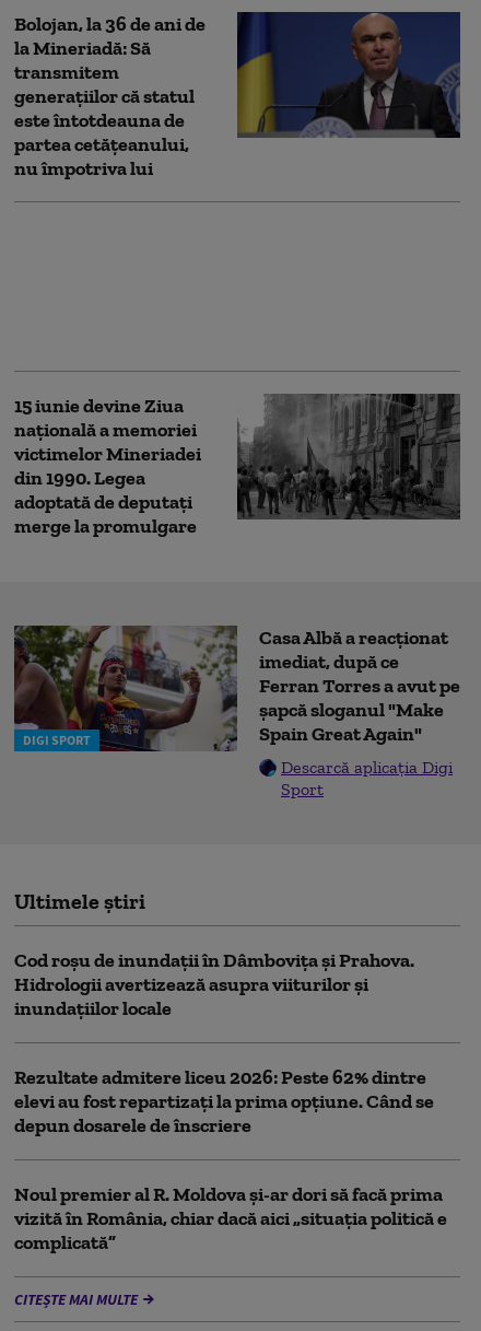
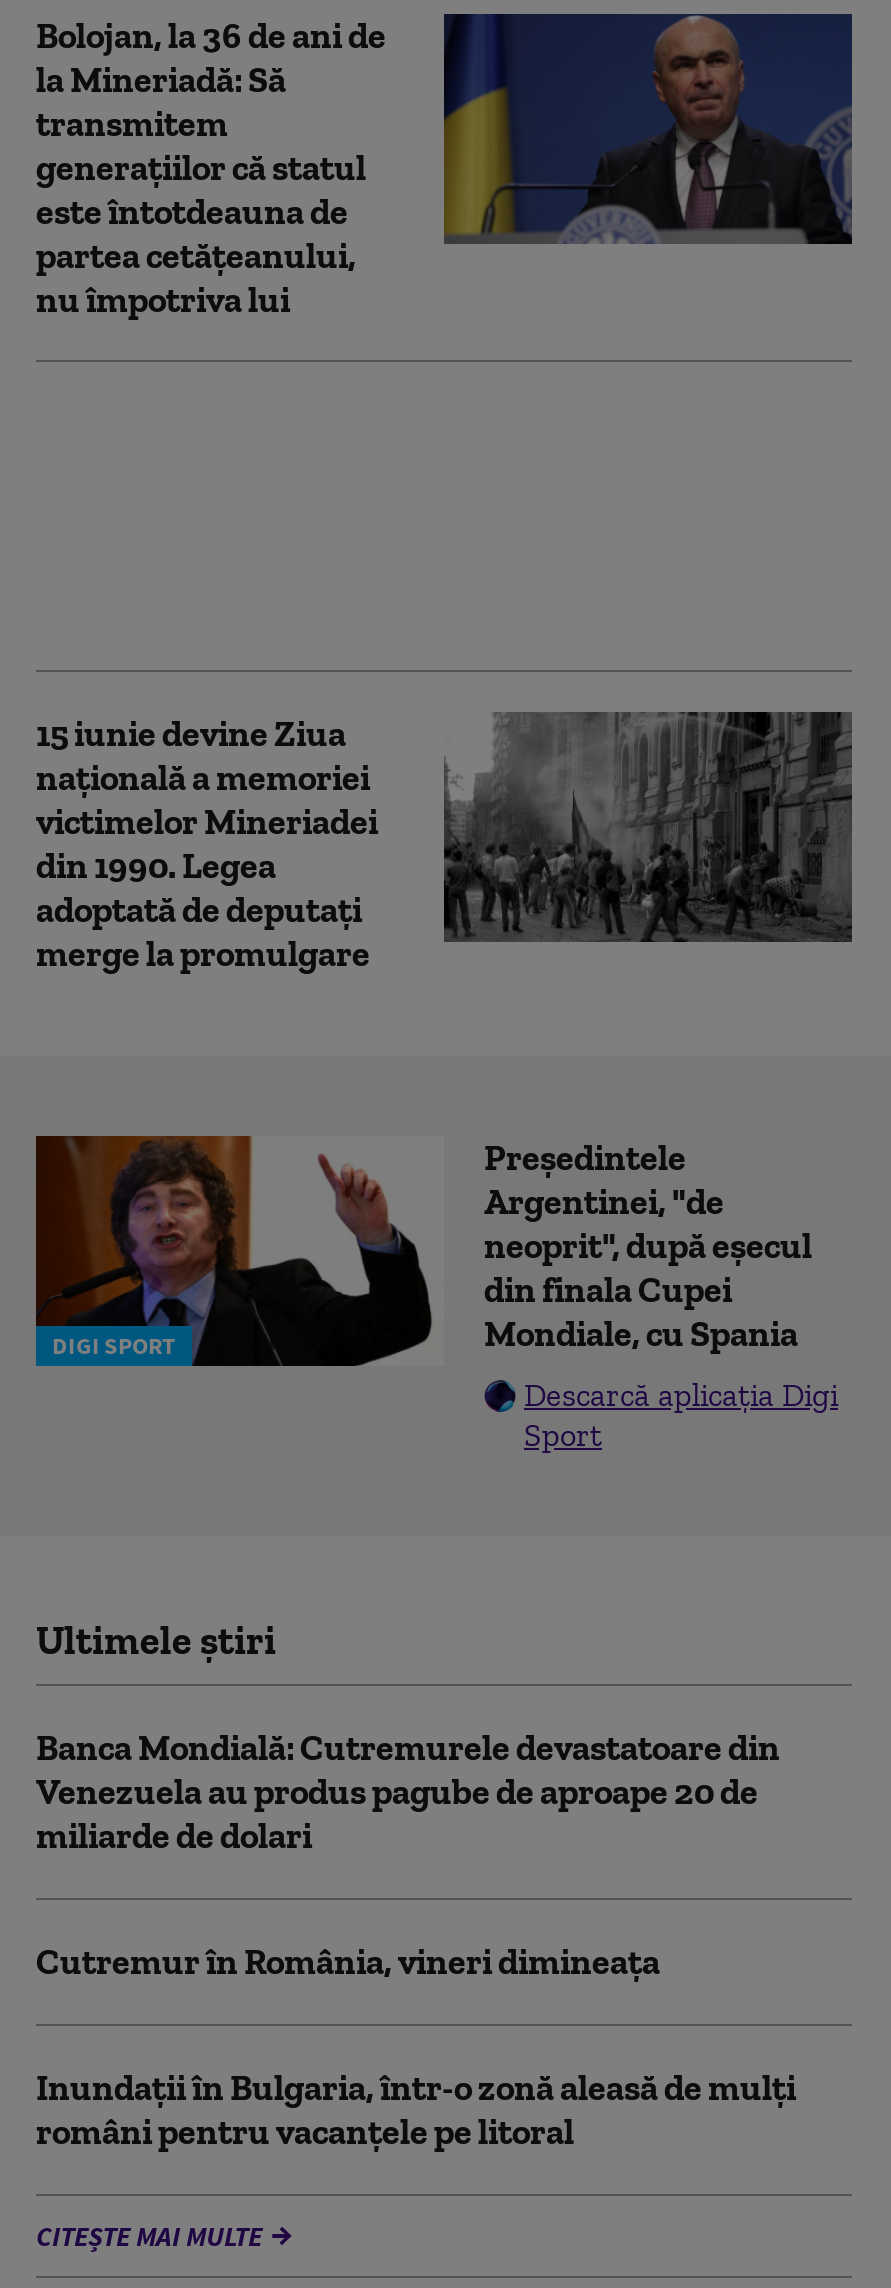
- [image]
- Casa Albă a reacționat
- imediat, după ce
- Ferran Torres a avut pe
- șapcă sloganul "Make
- Spain Great Again"
+ [image]
+ Președintele
+ Argentinei, "de
+ neoprit", după eșecul
+ din finala Cupei
+ Mondiale, cu Spania

- Cod roșu de inundații în Dâmbovița și Prahova.
- Hidrologii avertizează asupra viiturilor și
- inundațiilor locale
+ Banca Mondială: Cutremurele devastatoare din
+ Venezuela au produs pagube de aproape 20 de
+ miliarde de dolari

- Rezultate admitere liceu 2026: Peste 62% dintre
- elevi au fost repartizați la prima opțiune. Când se
- depun dosarele de înscriere
+ Cutremur în România, vineri dimineaţa

- Noul premier al R. Moldova şi-ar dori să facă prima
- vizită în România, chiar dacă aici „situaţia politică e
- complicată”
+ Inundații în Bulgaria, într-o zonă aleasă de mulți
+ români pentru vacanțele pe litoral
